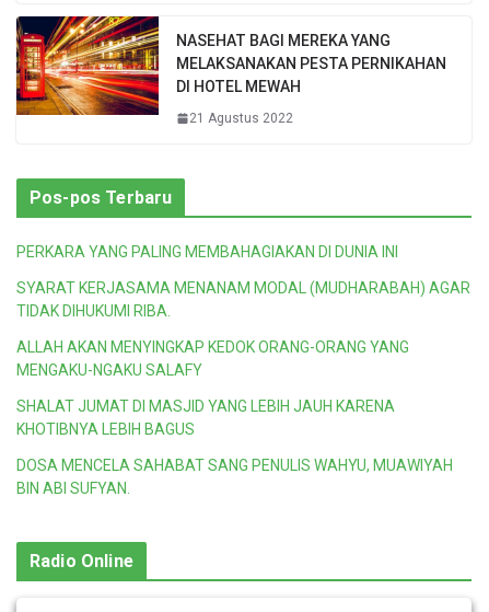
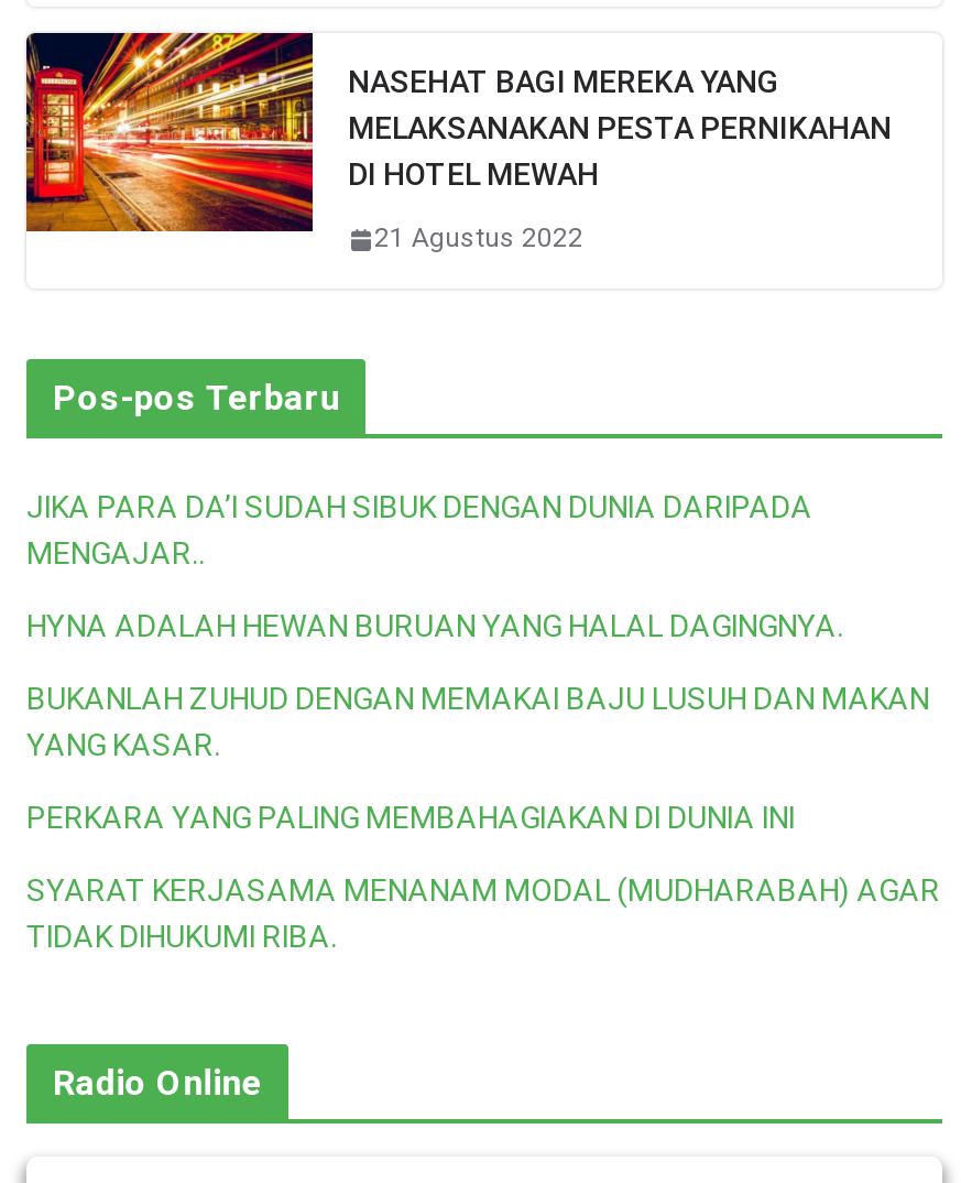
+ JIKA PARA DA’I SUDAH SIBUK DENGAN DUNIA DARIPADA
+ MENGAJAR..
+ HYNA ADALAH HEWAN BURUAN YANG HALAL DAGINGNYA.
+ BUKANLAH ZUHUD DENGAN MEMAKAI BAJU LUSUH DAN MAKAN
+ YANG KASAR.

moved down: PERKARA YANG PALING MEMBAHAGIAKAN DI DUNIA INI | SYARAT KERJASAMA MENANAM MODAL (MUDHARABAH) AGAR | TIDAK DIHUKUMI RIBA.

- ALLAH AKAN MENYINGKAP KEDOK ORANG-ORANG YANG
- MENGAKU-NGAKU SALAFY
- SHALAT JUMAT DI MASJID YANG LEBIH JAUH KARENA
- KHOTIBNYA LEBIH BAGUS
- DOSA MENCELA SAHABAT SANG PENULIS WAHYU, MUAWIYAH
- BIN ABI SUFYAN.
